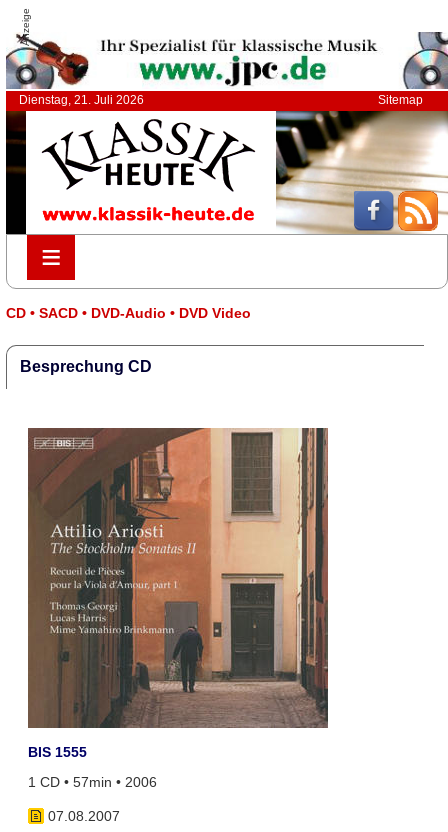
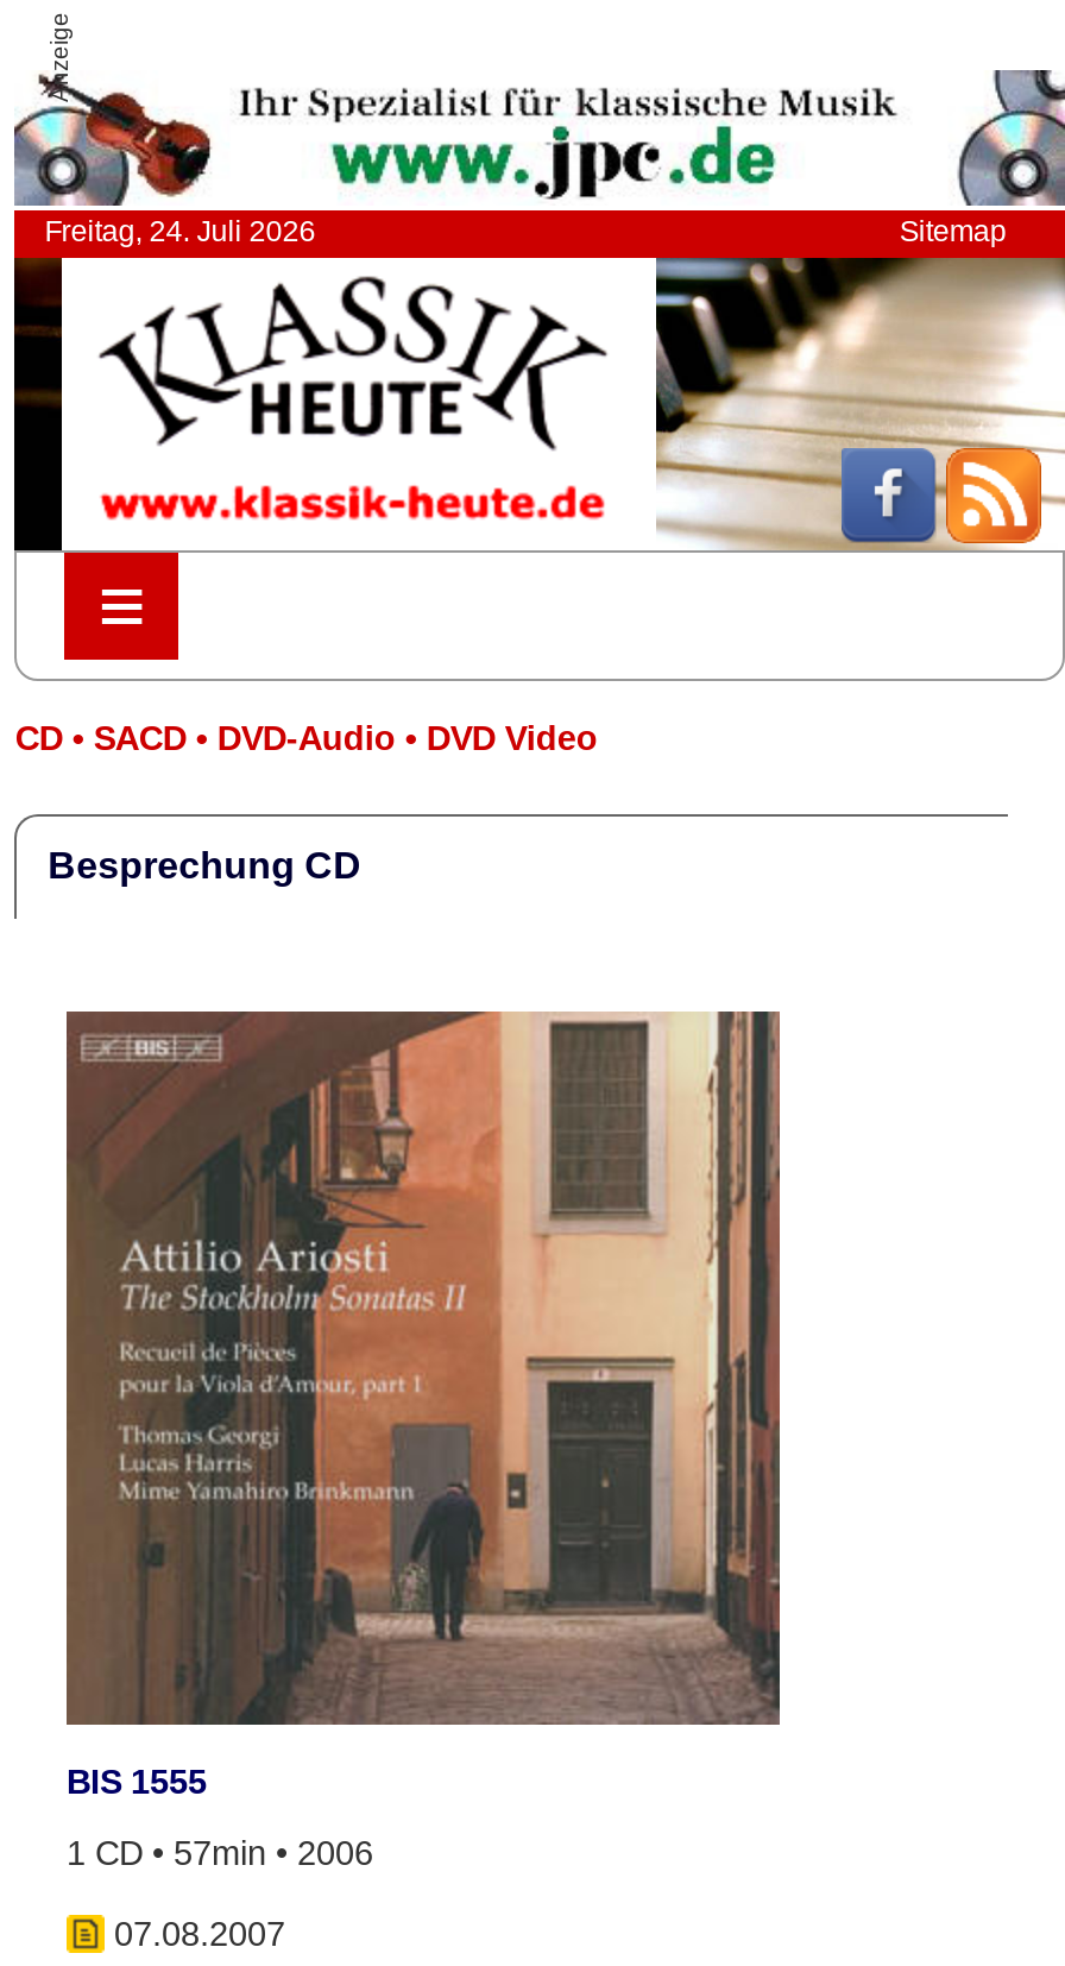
- Dienstag, 21. Juli 2026
+ Freitag, 24. Juli 2026
